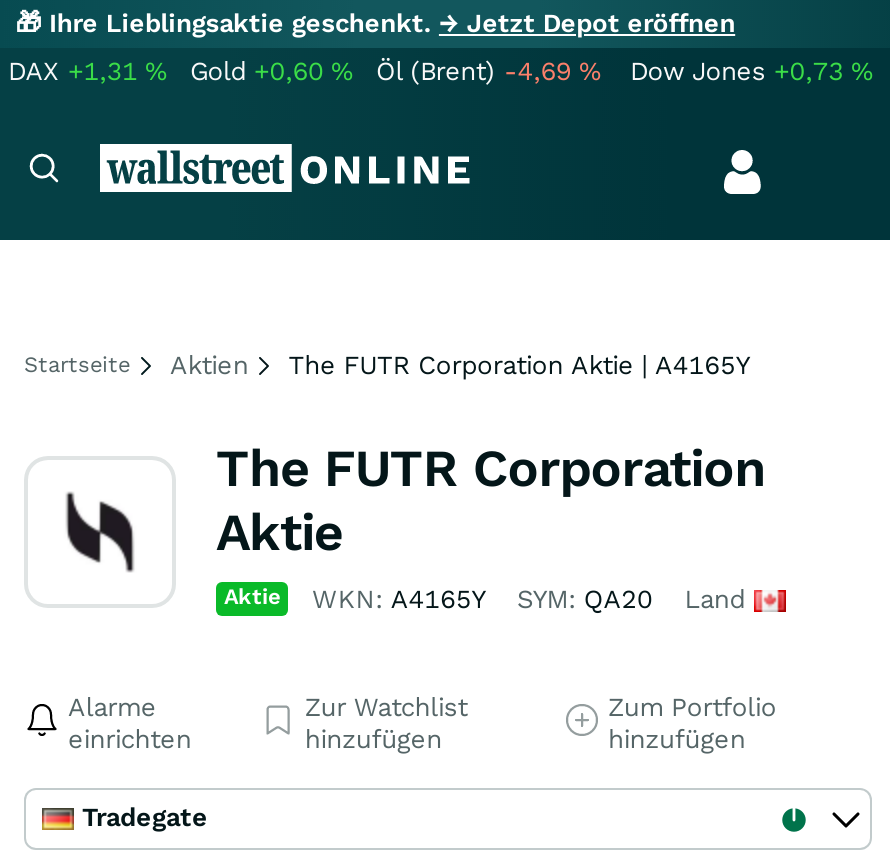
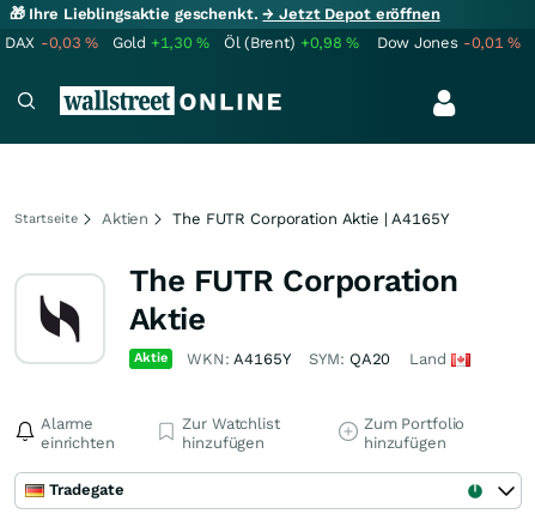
- DAX +1,31%
+ DAX -0,03%

- Gold +0,60%
+ Gold +1,30%

- Öl (Brent) -4,69%
+ Öl (Brent) +0,98%

- Dow Jones +0,73%
+ Dow Jones -0,01%
